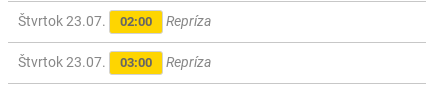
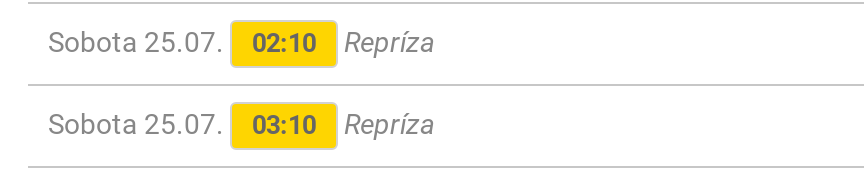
- Štvrtok 23.07.
- 02:00
+ Sobota 25.07.
+ 02:10

- Štvrtok 23.07.
- 03:00
+ Sobota 25.07.
+ 03:10
